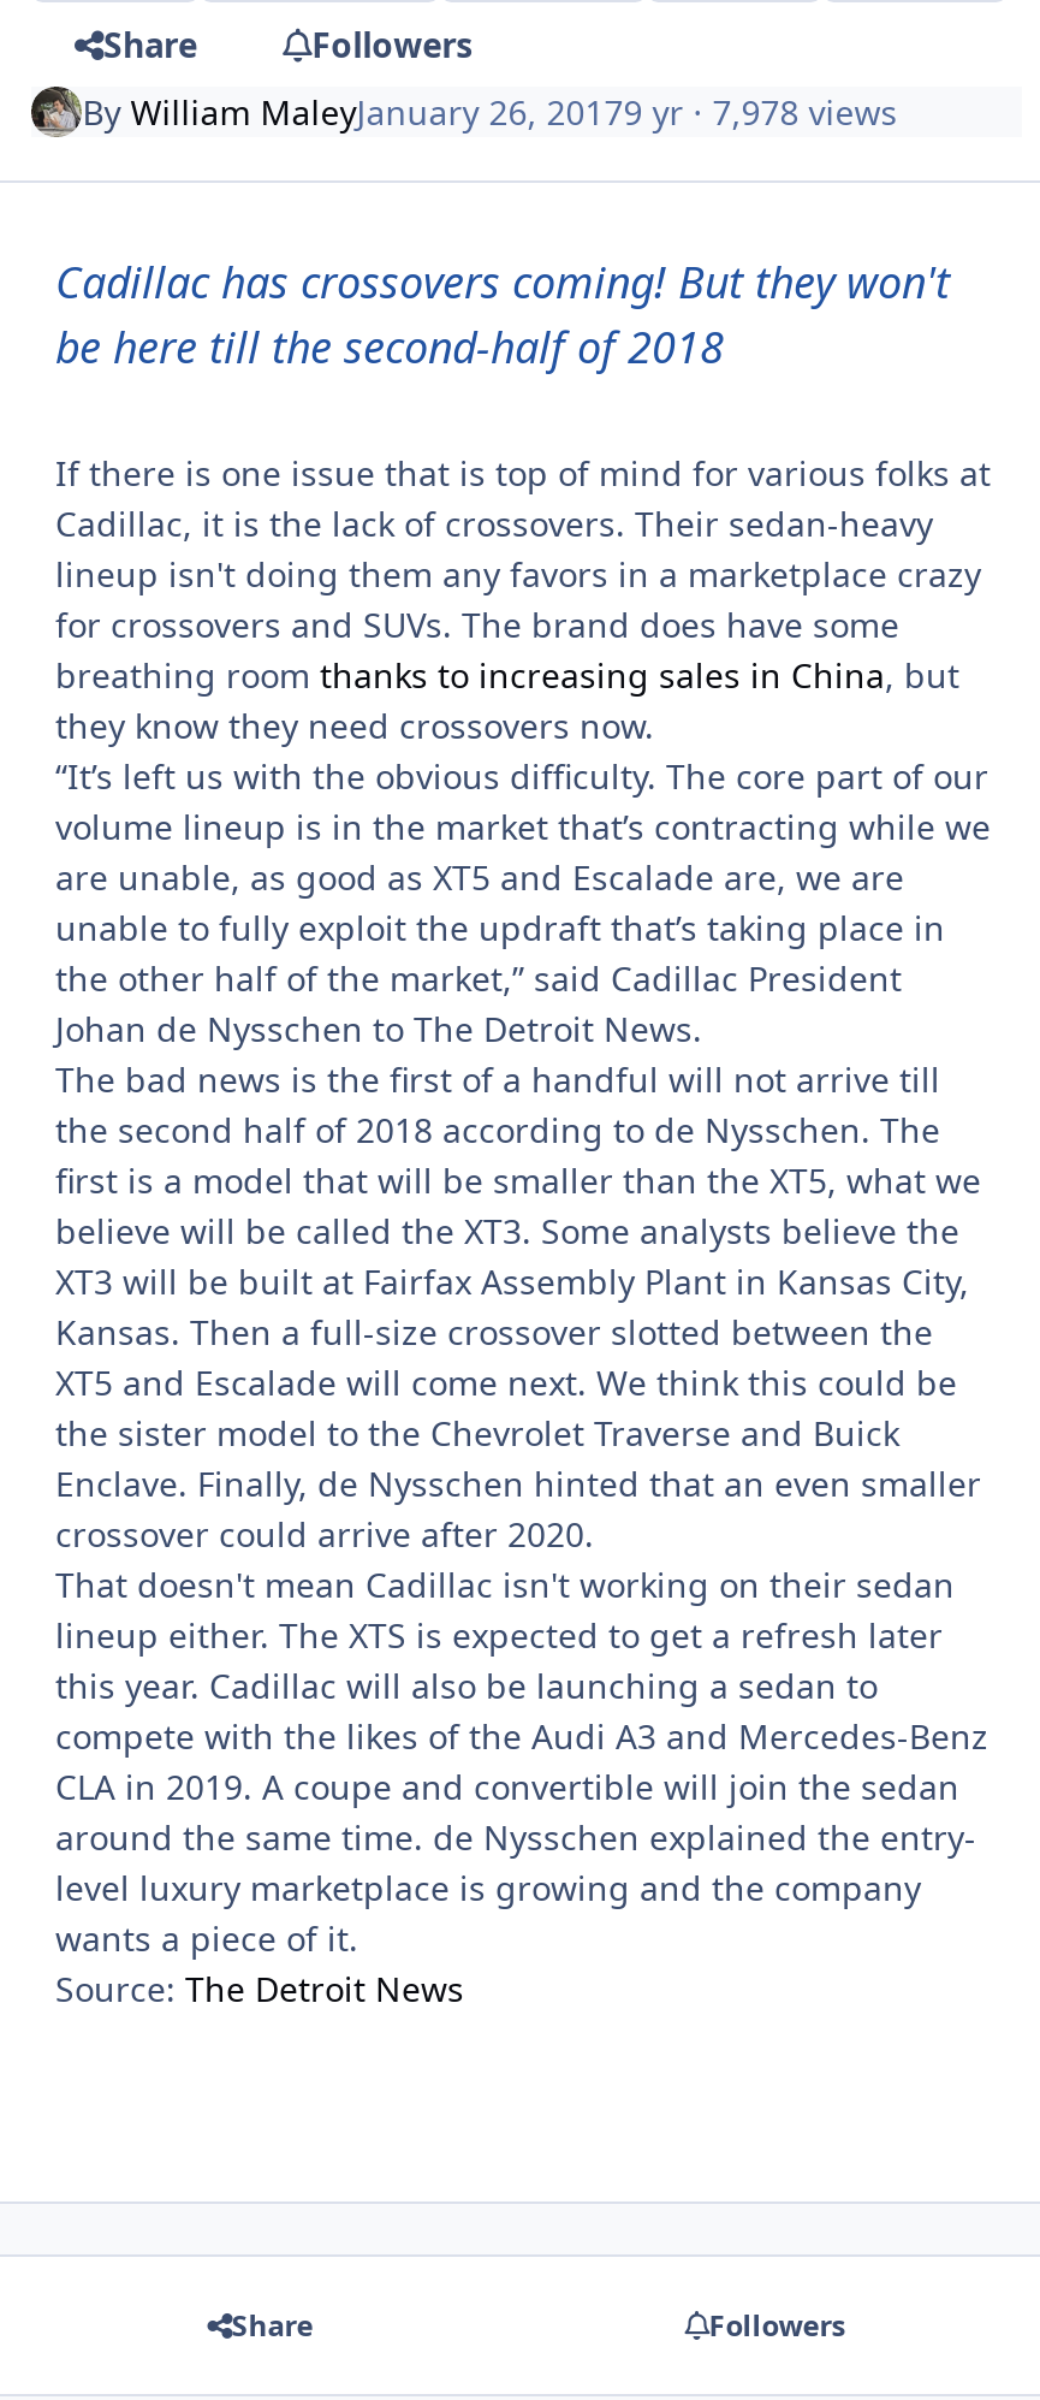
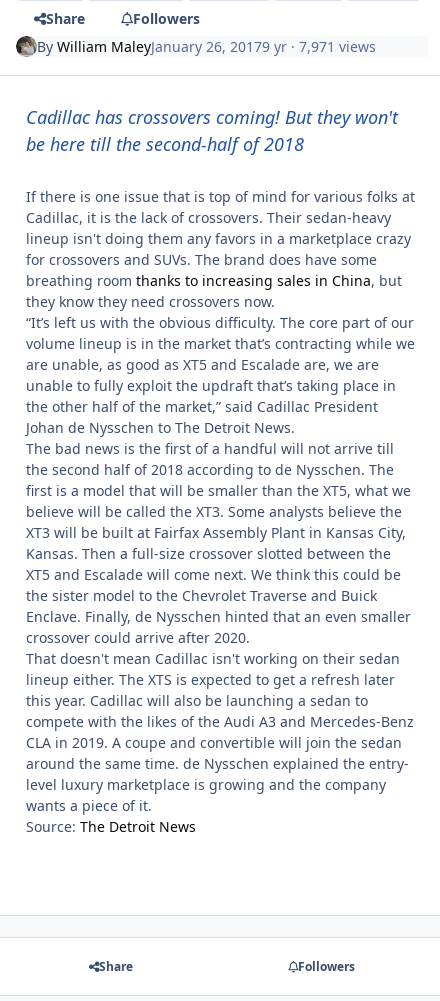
- By William MaleyJanuary 26, 20179 yr · 7,978 views
+ By William MaleyJanuary 26, 20179 yr · 7,971 views
